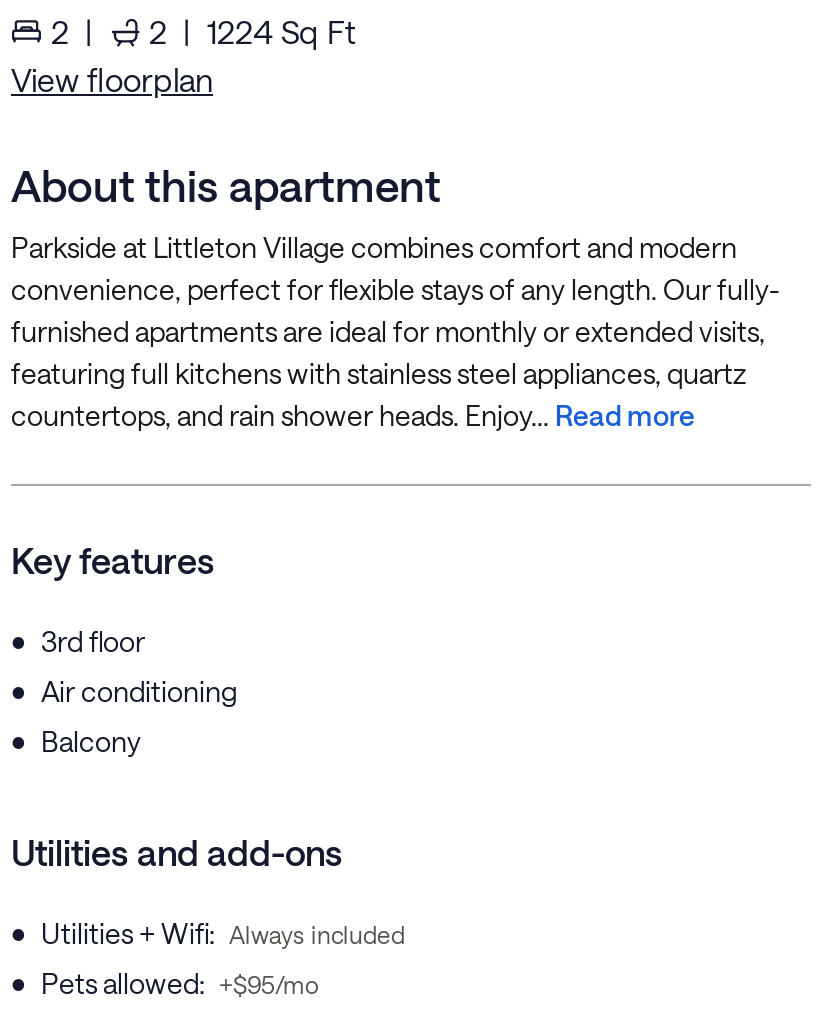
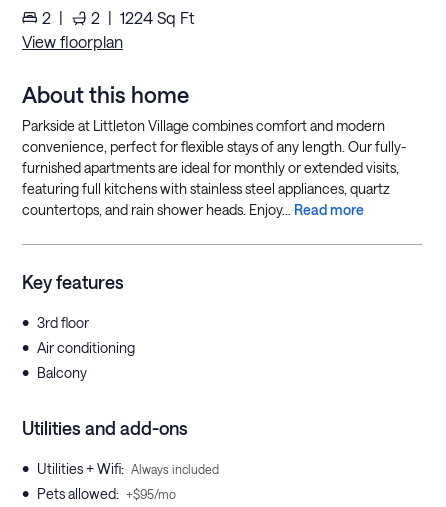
- About this apartment
+ About this home
